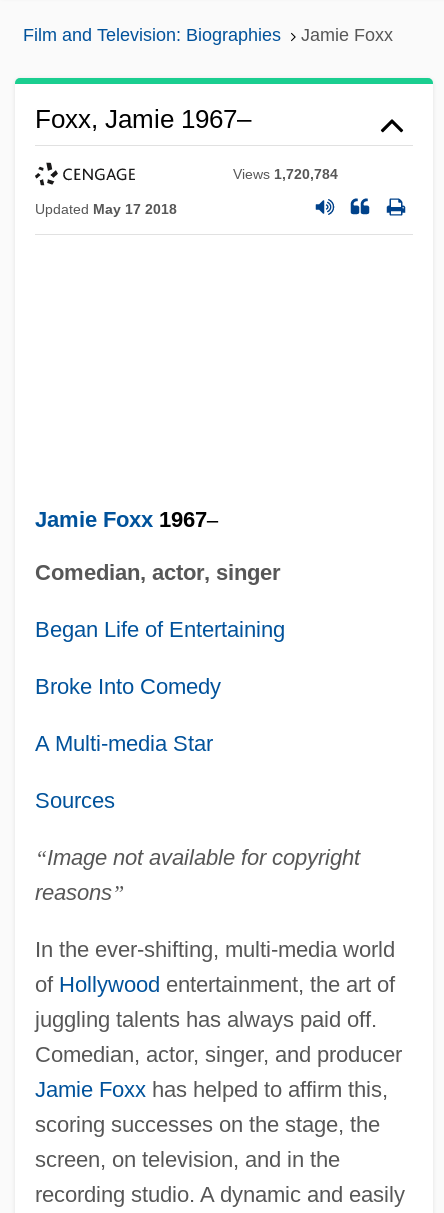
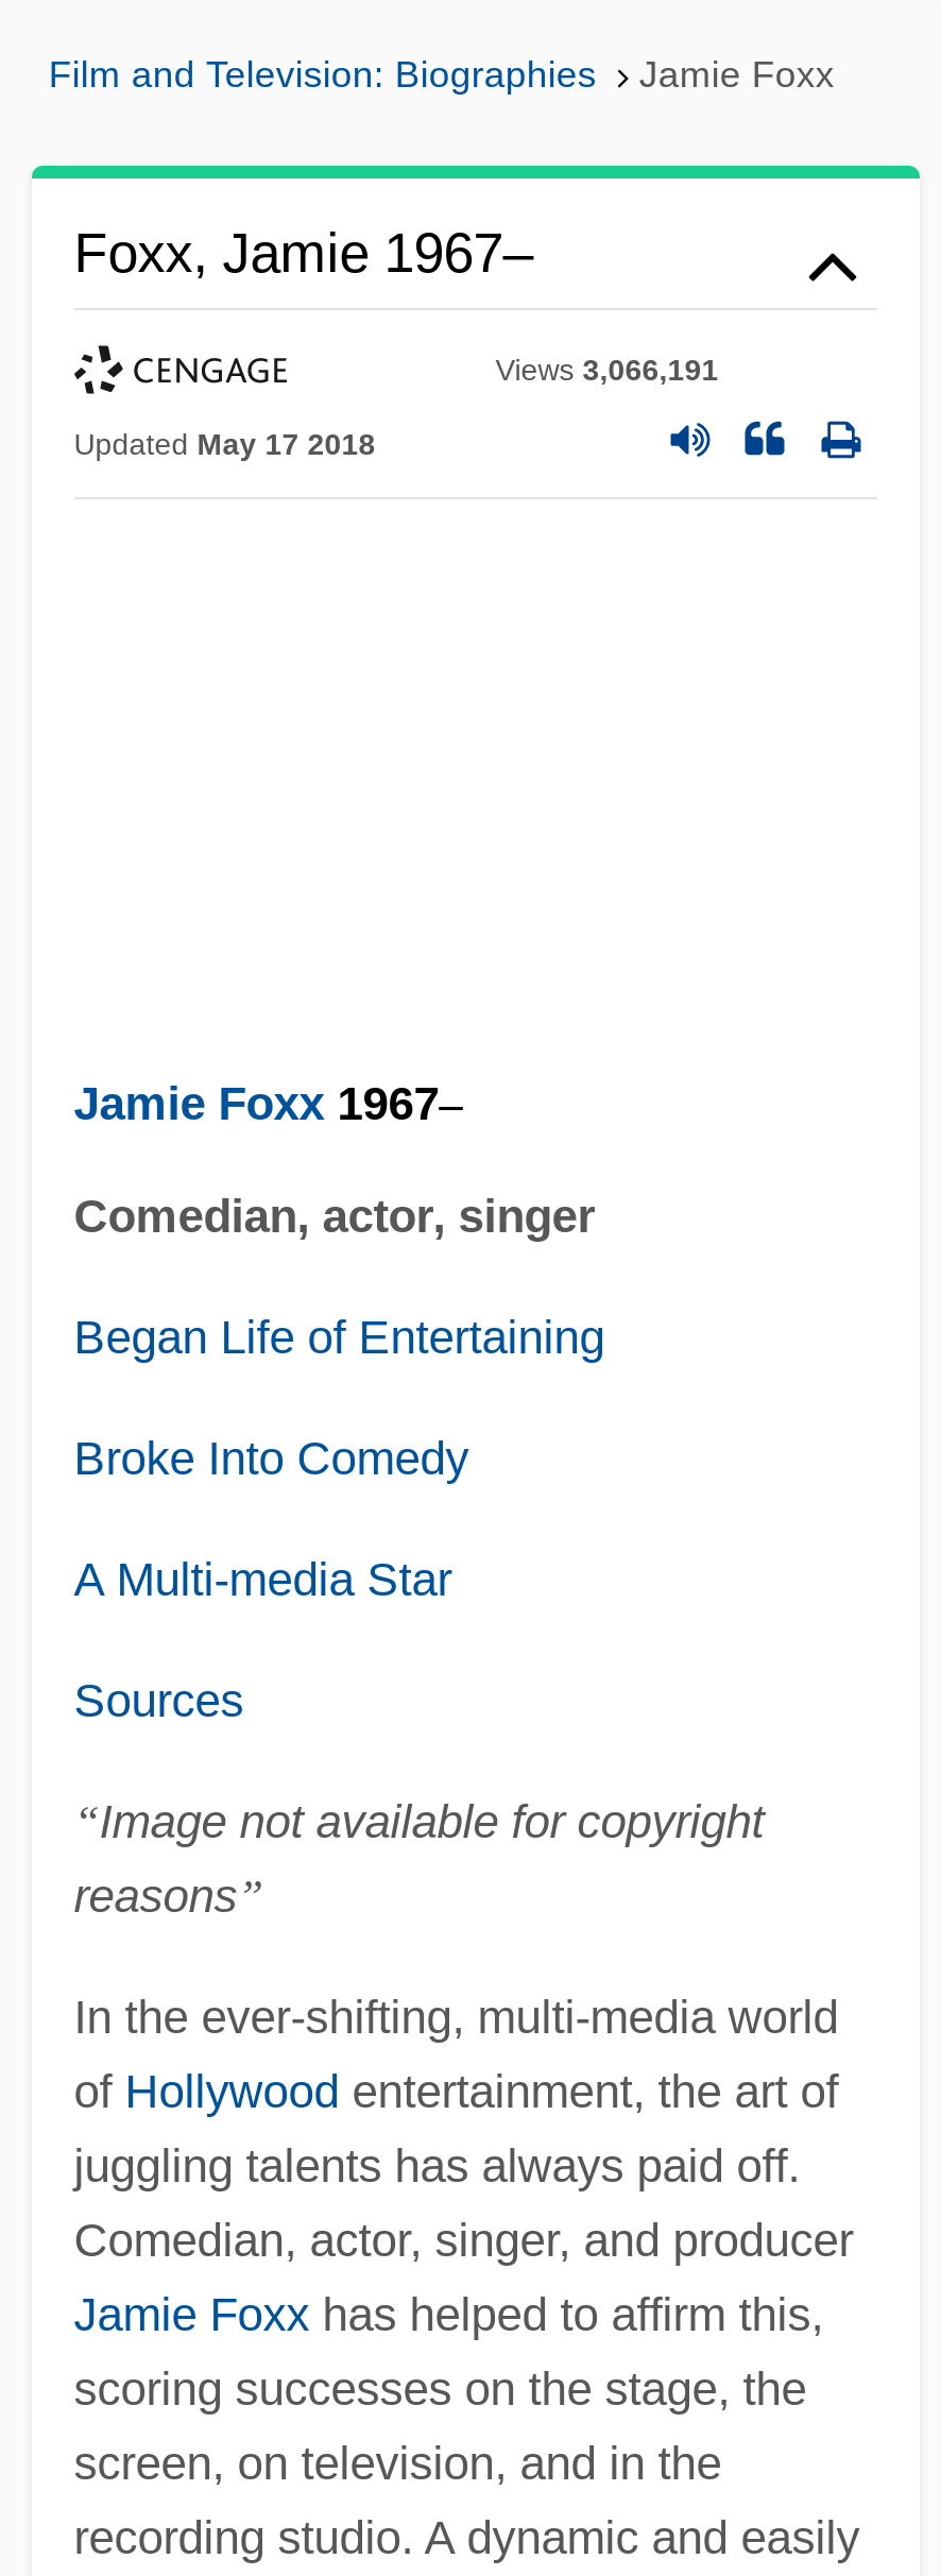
- Views 1,720,784
+ Views 3,066,191
